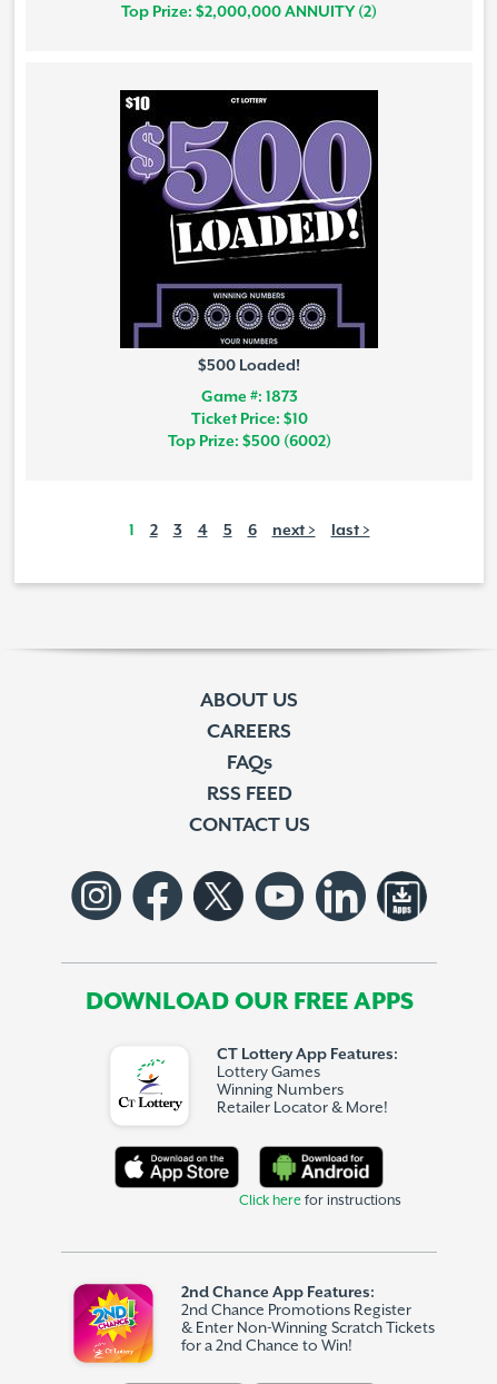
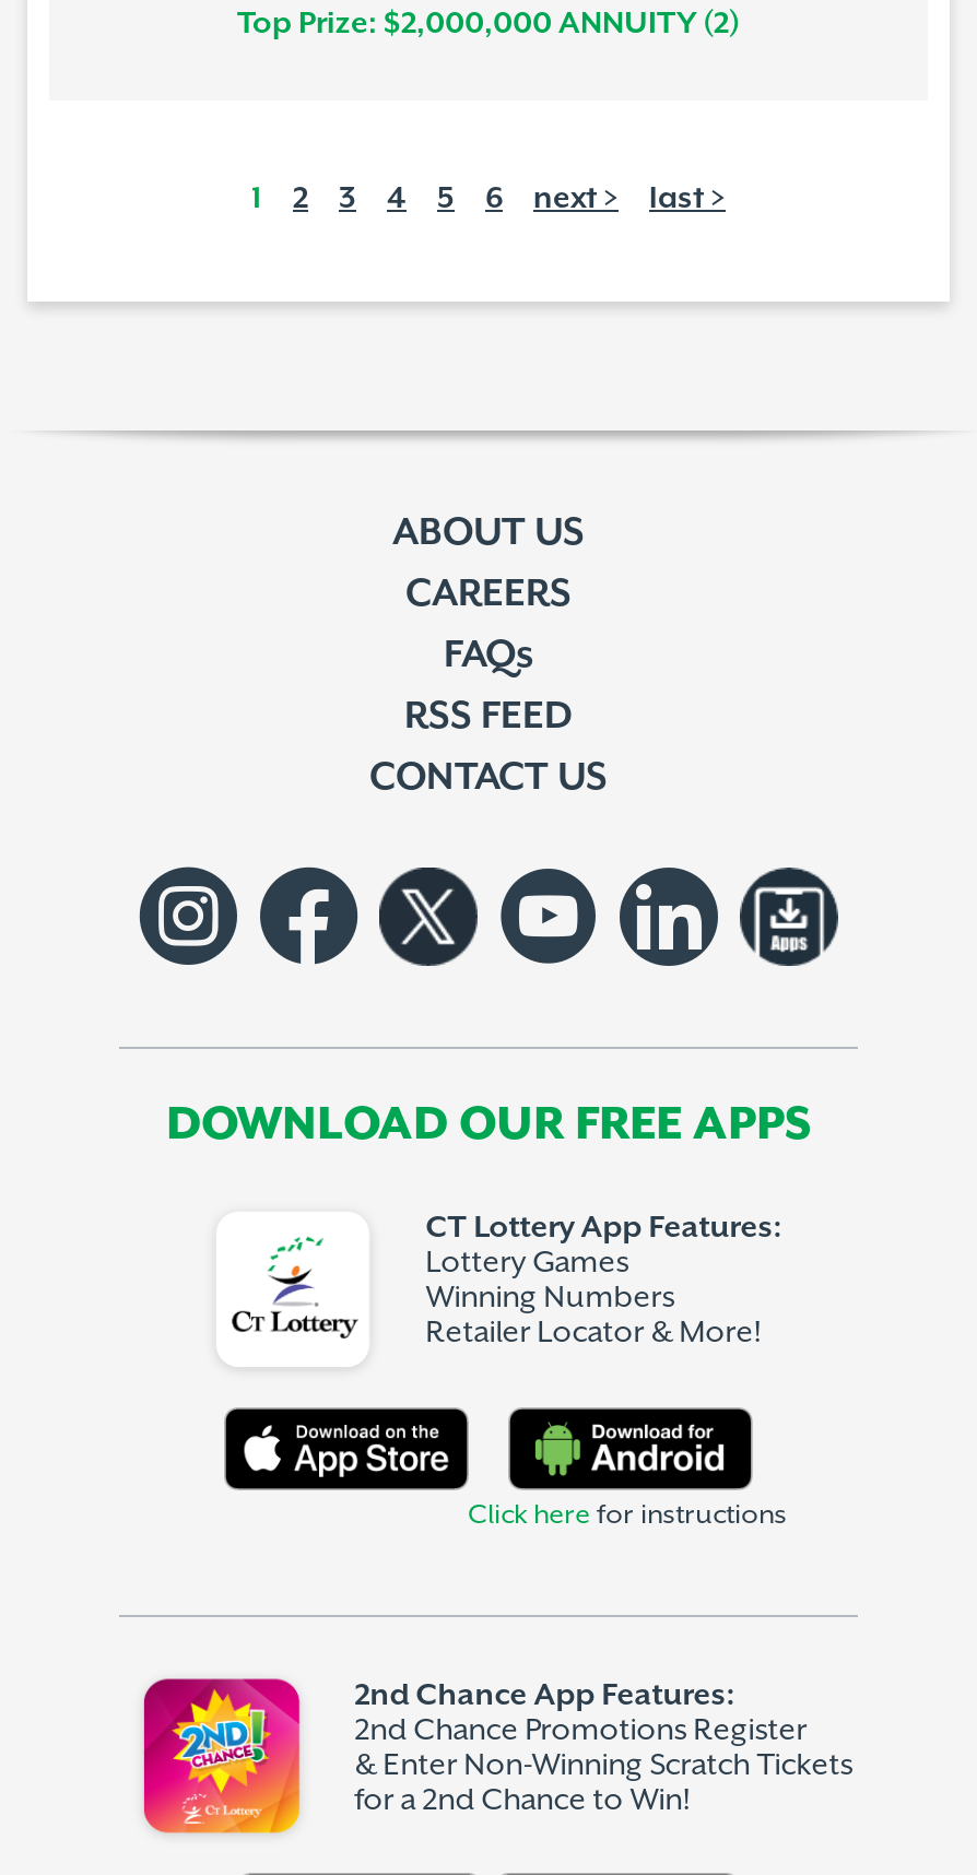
- [image]
- $500 Loaded!
- Game #: 1873
- Ticket Price: $10
- Top Prize: $500 (6002)
